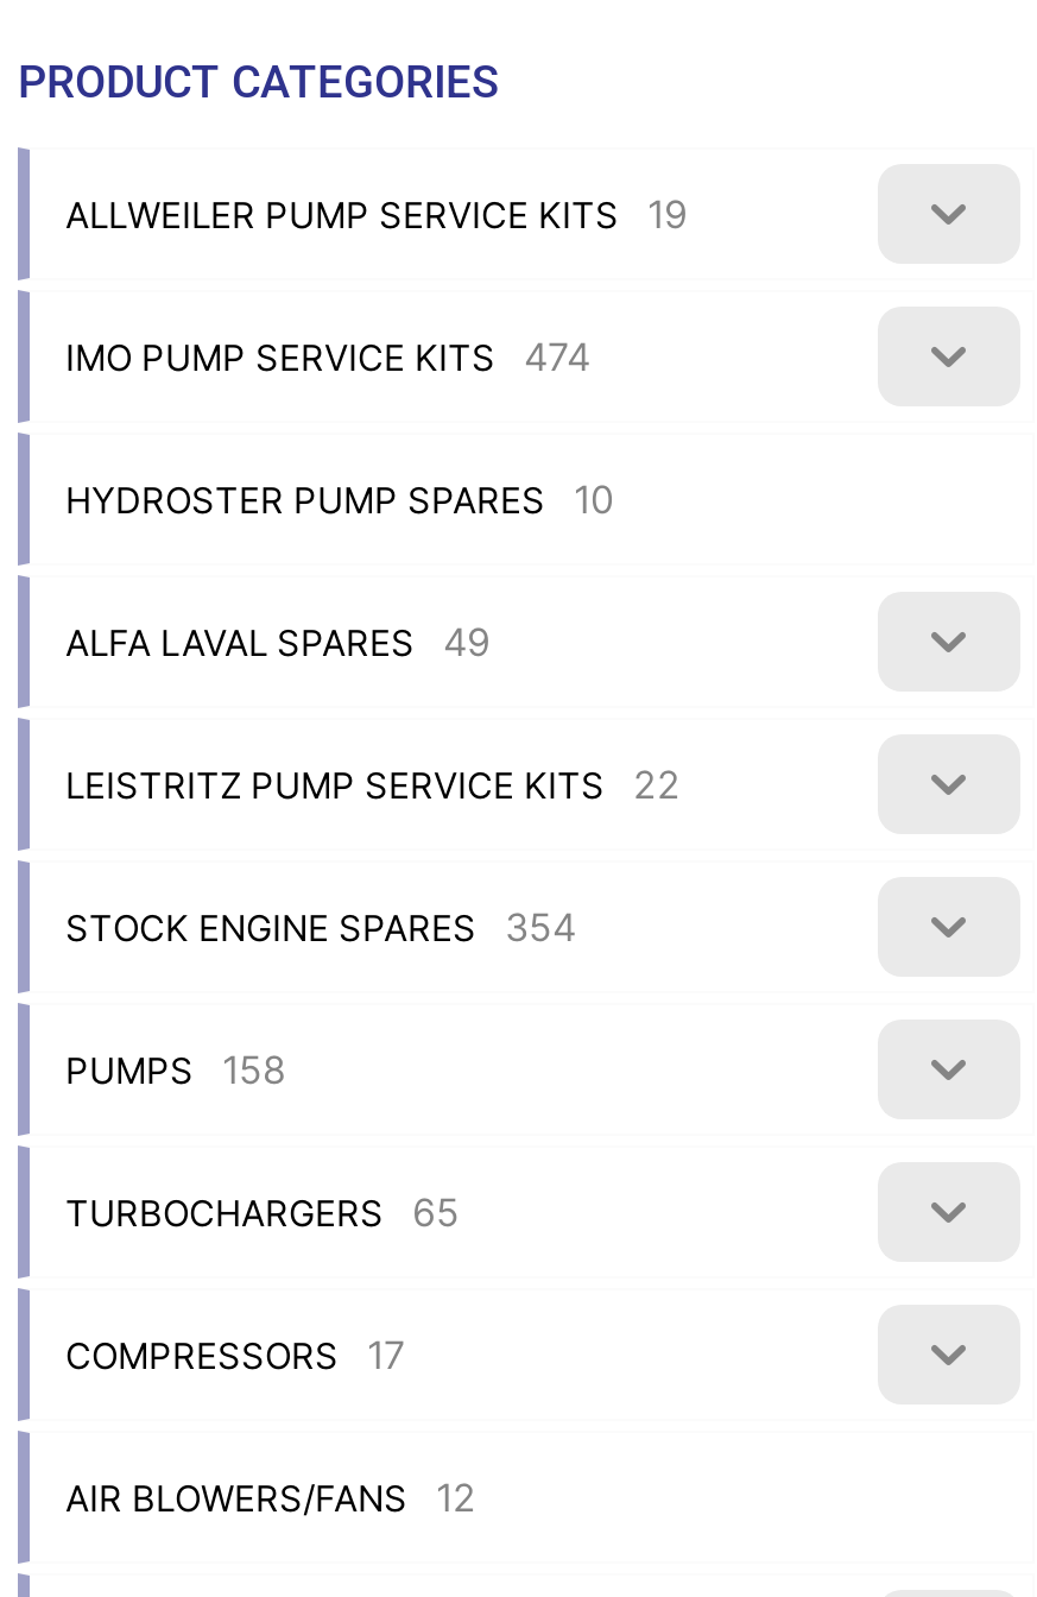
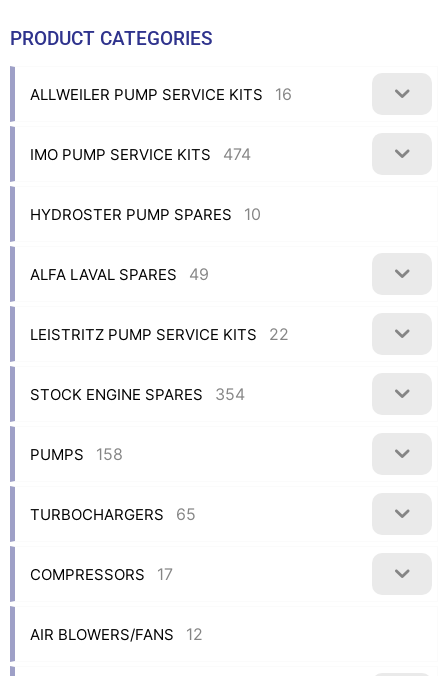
- ALLWEILER PUMP SERVICE KITS 19
+ ALLWEILER PUMP SERVICE KITS 16
